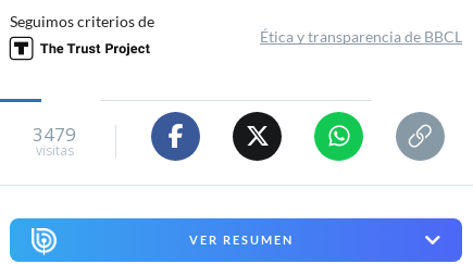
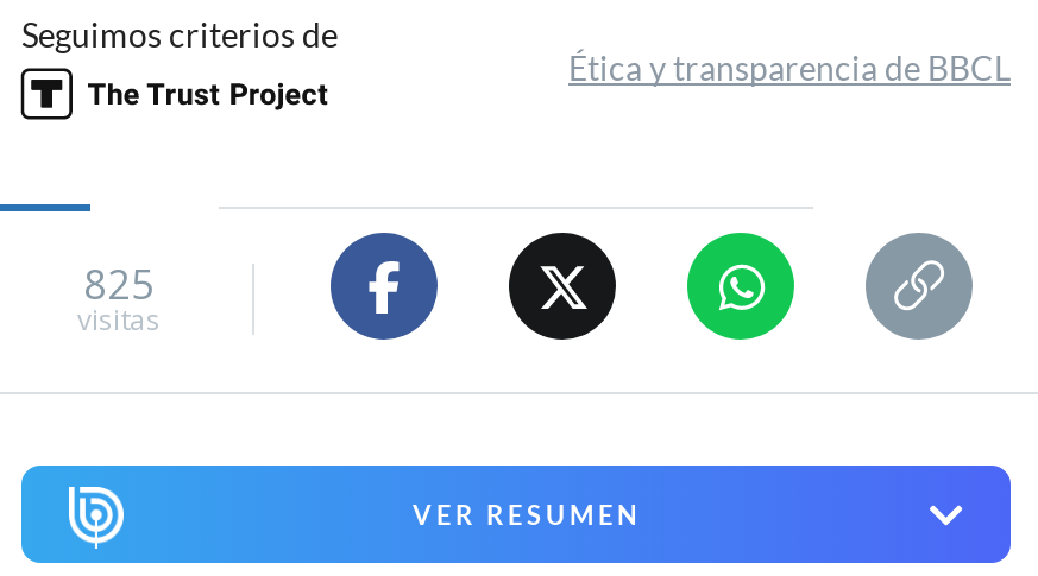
- 3479
+ 825
